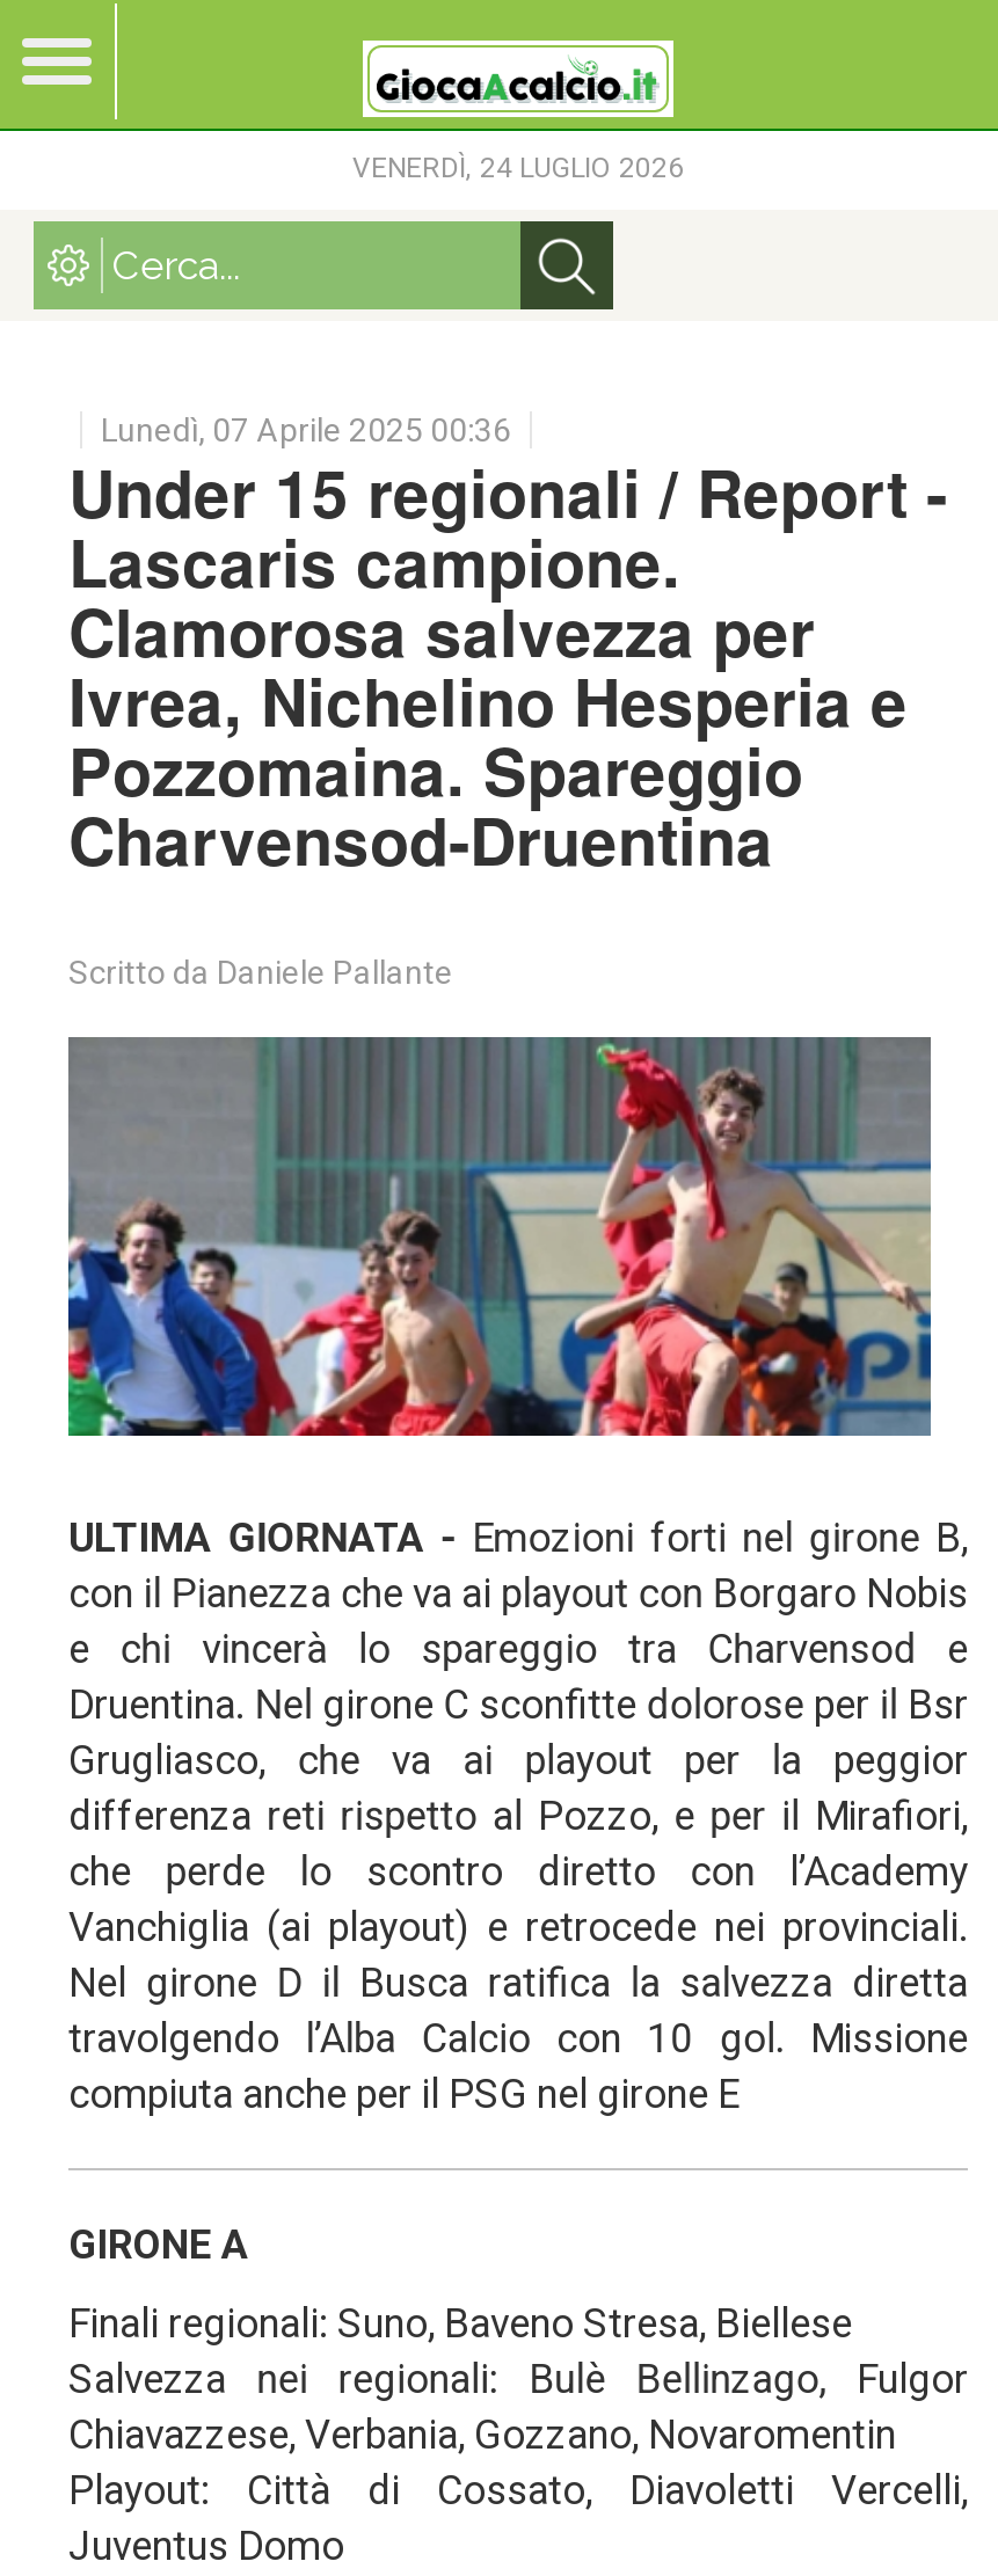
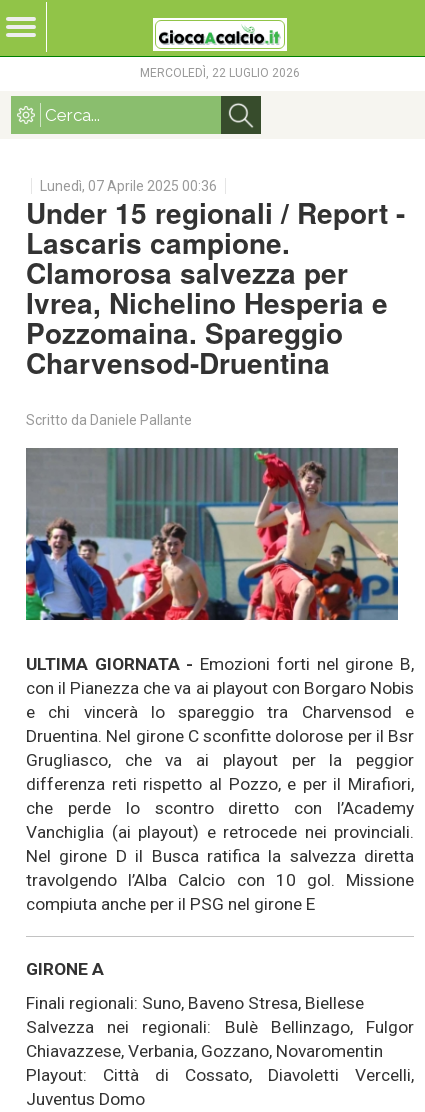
- VENERDÌ, 24 LUGLIO 2026
+ MERCOLEDÌ, 22 LUGLIO 2026
